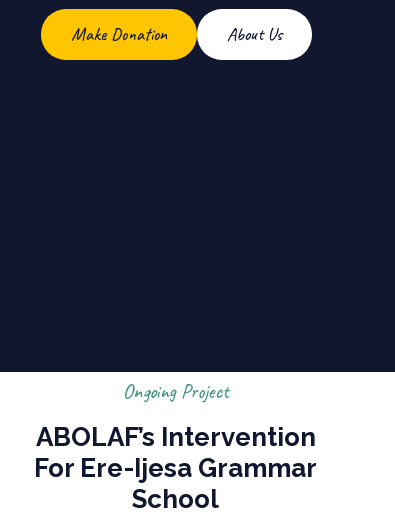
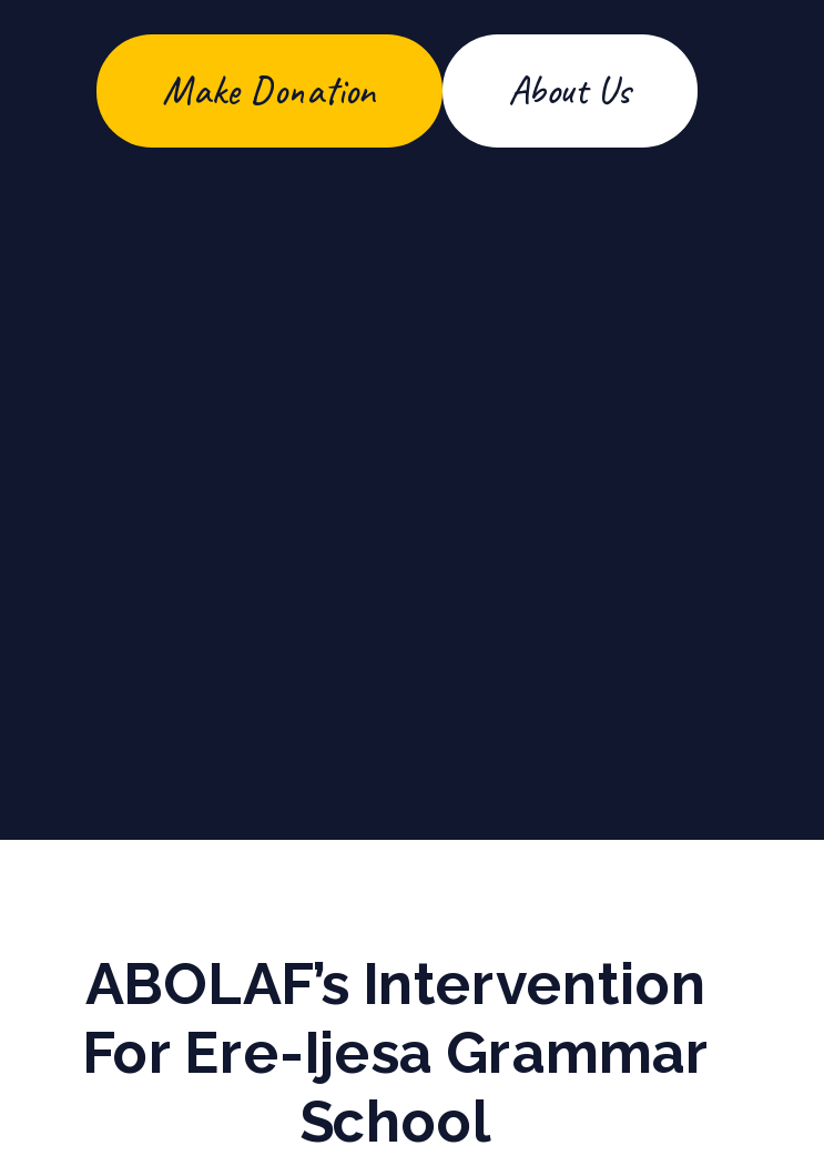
- Ongoing Project
